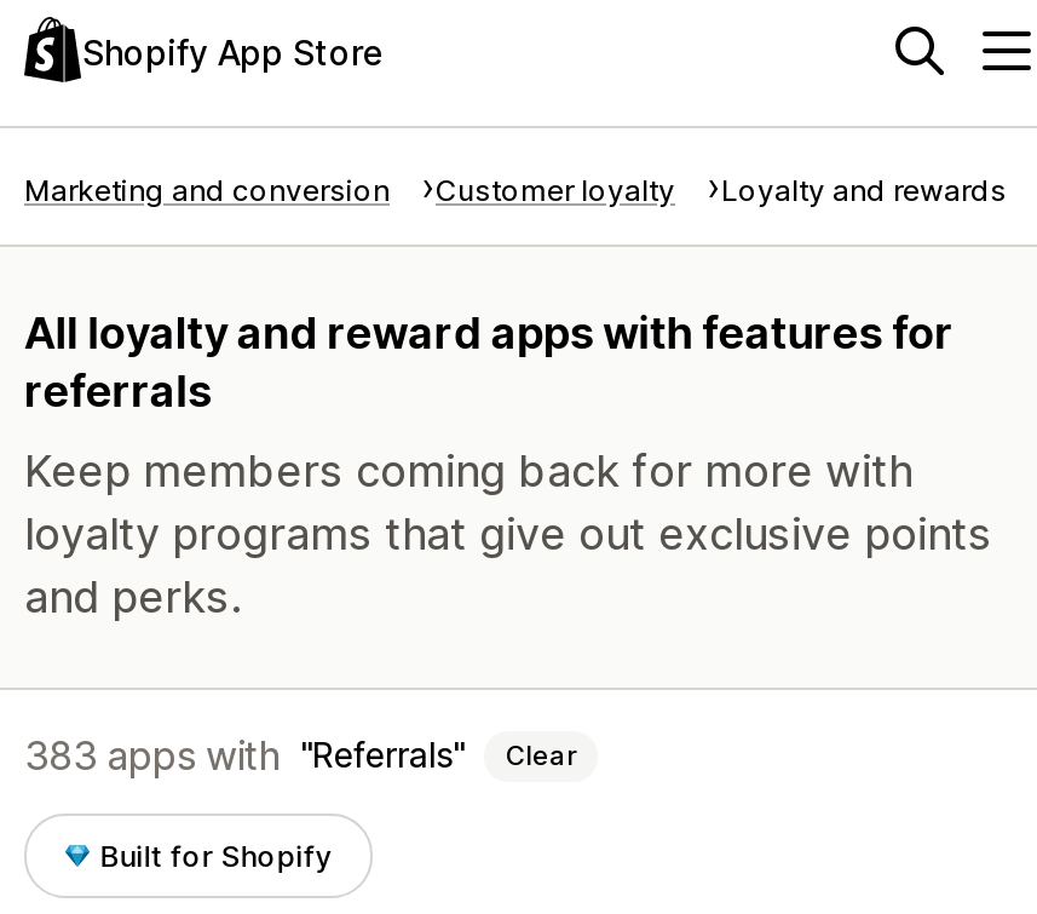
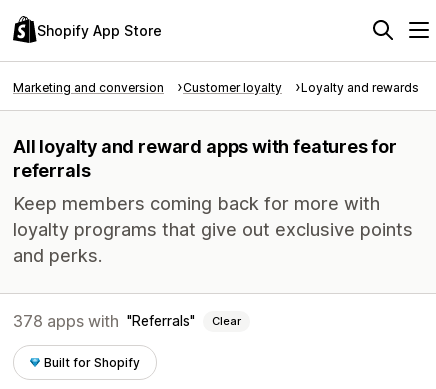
- 383 apps with Referrals Clear
+ 378 apps with Referrals Clear
